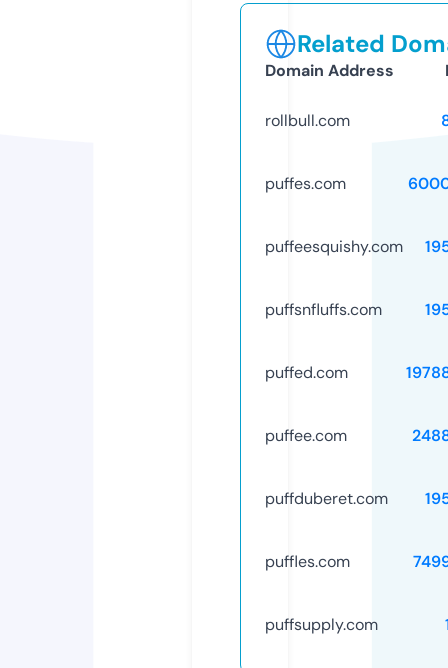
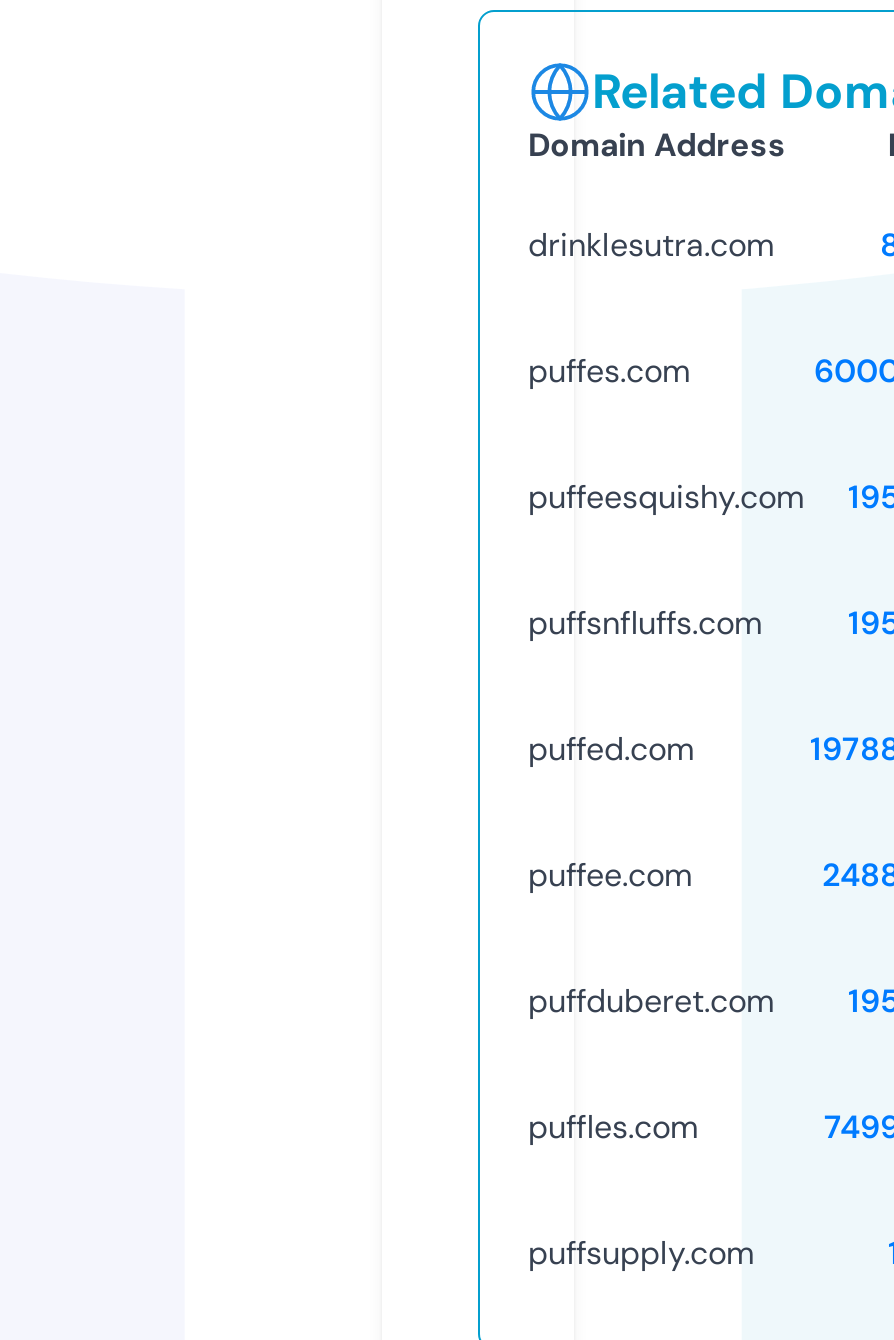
- rollbull.com
+ drinklesutra.com
